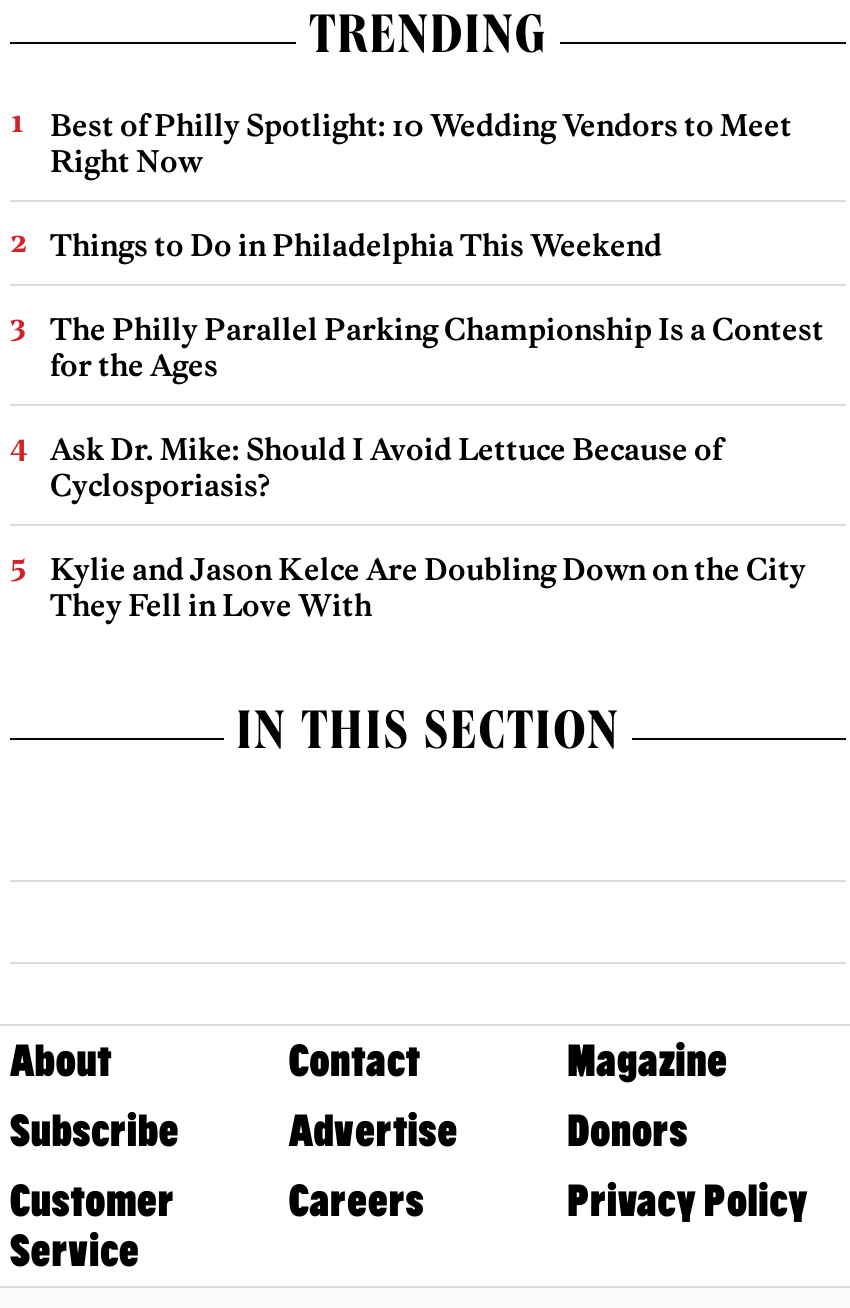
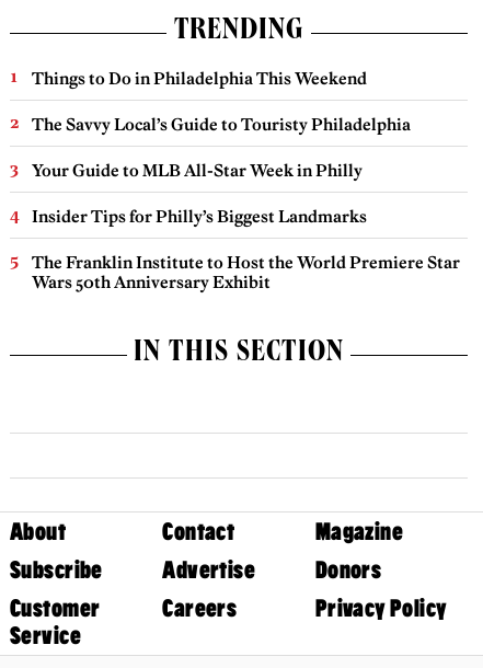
- Best of Philly Spotlight: 10 Wedding Vendors to Meet
- Right Now

- The Philly Parallel Parking Championship Is a Contest
- for the Ages
- Ask Dr. Mike: Should I Avoid Lettuce Because of
- Cyclosporiasis?
- Kylie and Jason Kelce Are Doubling Down on the City
- They Fell in Love With
+ The Savvy Local’s Guide to Touristy Philadelphia
+ Your Guide to MLB All-Star Week in Philly
+ Insider Tips for Philly’s Biggest Landmarks
+ The Franklin Institute to Host the World Premiere Star
+ Wars 50th Anniversary Exhibit
